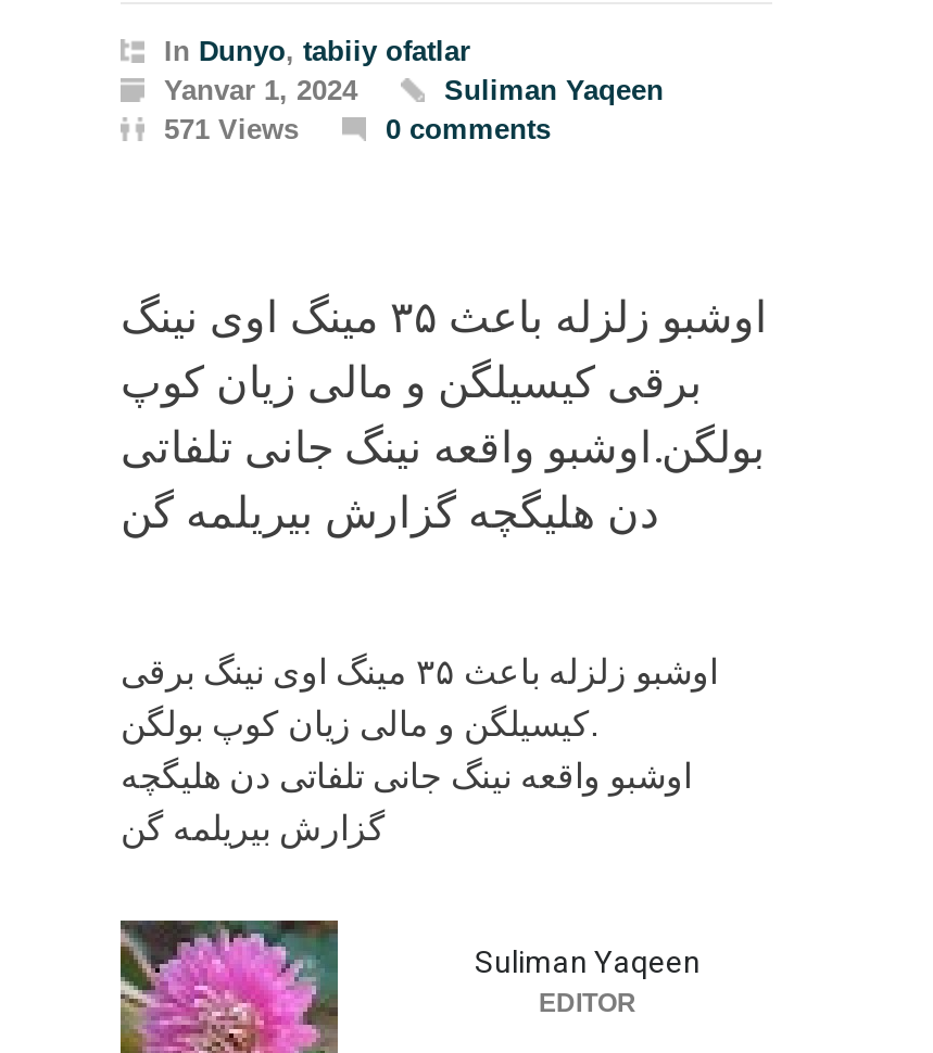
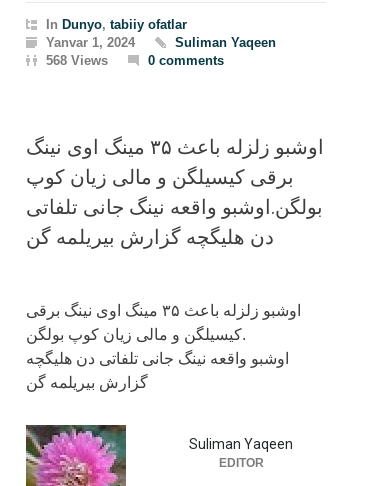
- 571 Views
+ 568 Views
